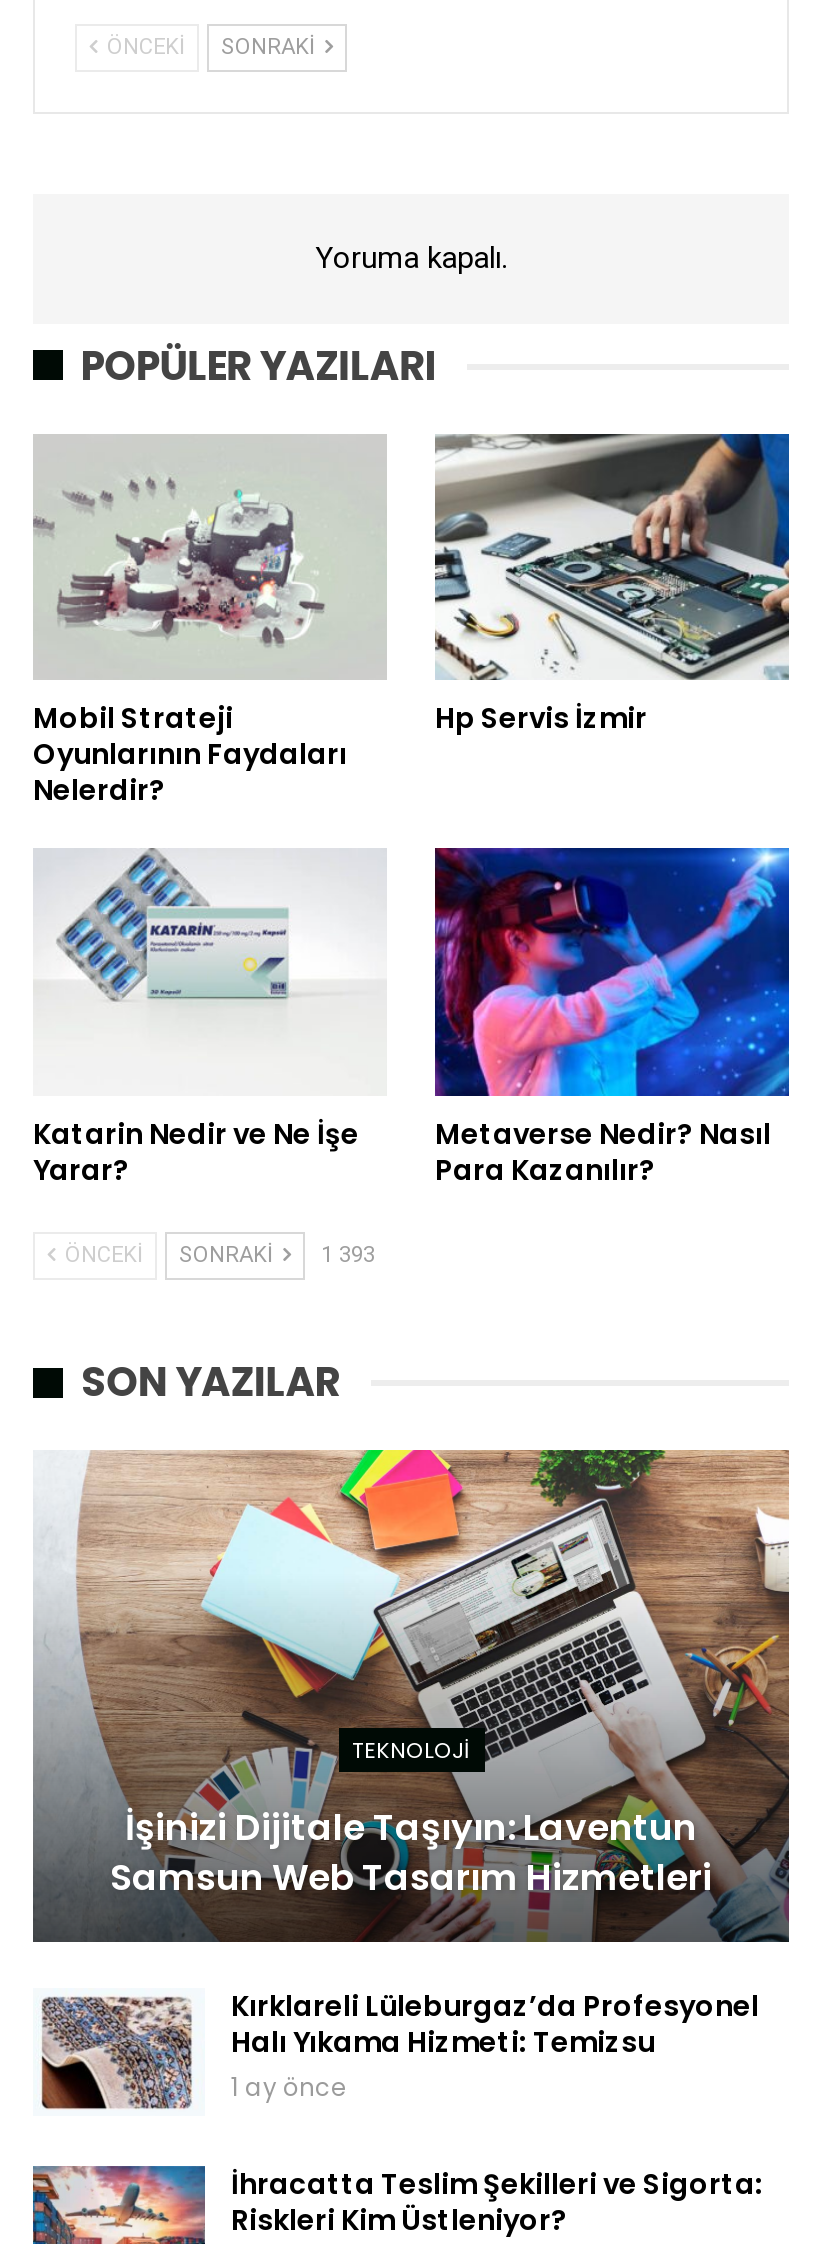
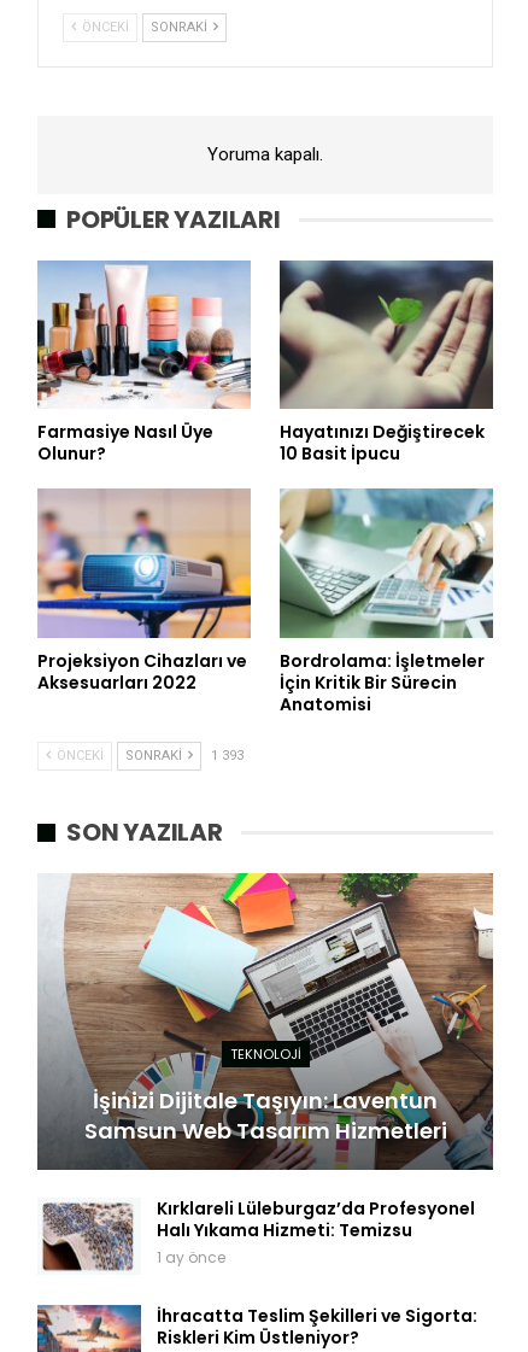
- [image]
- Mobil Strateji
- Oyunlarının Faydaları
- Nelerdir?
+ [image]
+ Farmasiye Nasıl Üye
+ Olunur?

- [image]
- Hp Servis İzmir
+ [image]
+ Hayatınızı Değiştirecek
+ 10 Basit İpucu

- [image]
- Katarin Nedir ve Ne İşe
- Yarar?
+ [image]
+ Projeksiyon Cihazları ve
+ Aksesuarları 2022

- [image]
- Metaverse Nedir? Nasıl
- Para Kazanılır?
+ [image]
+ Bordrolama: İşletmeler
+ İçin Kritik Bir Sürecin
+ Anatomisi
